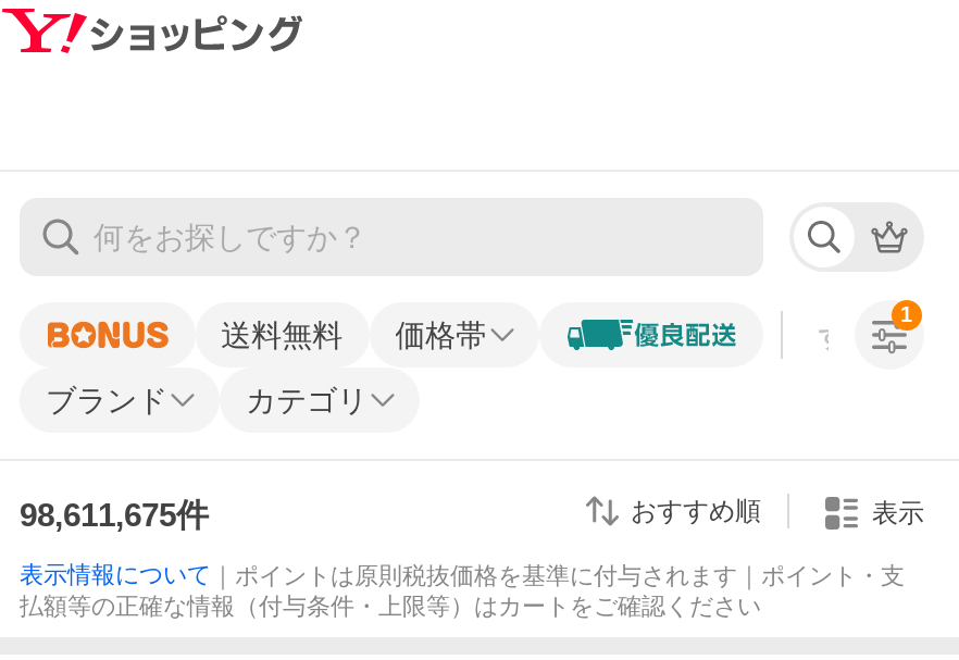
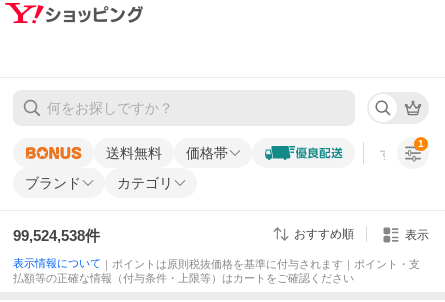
- 98,611,675件
+ 99,524,538件
